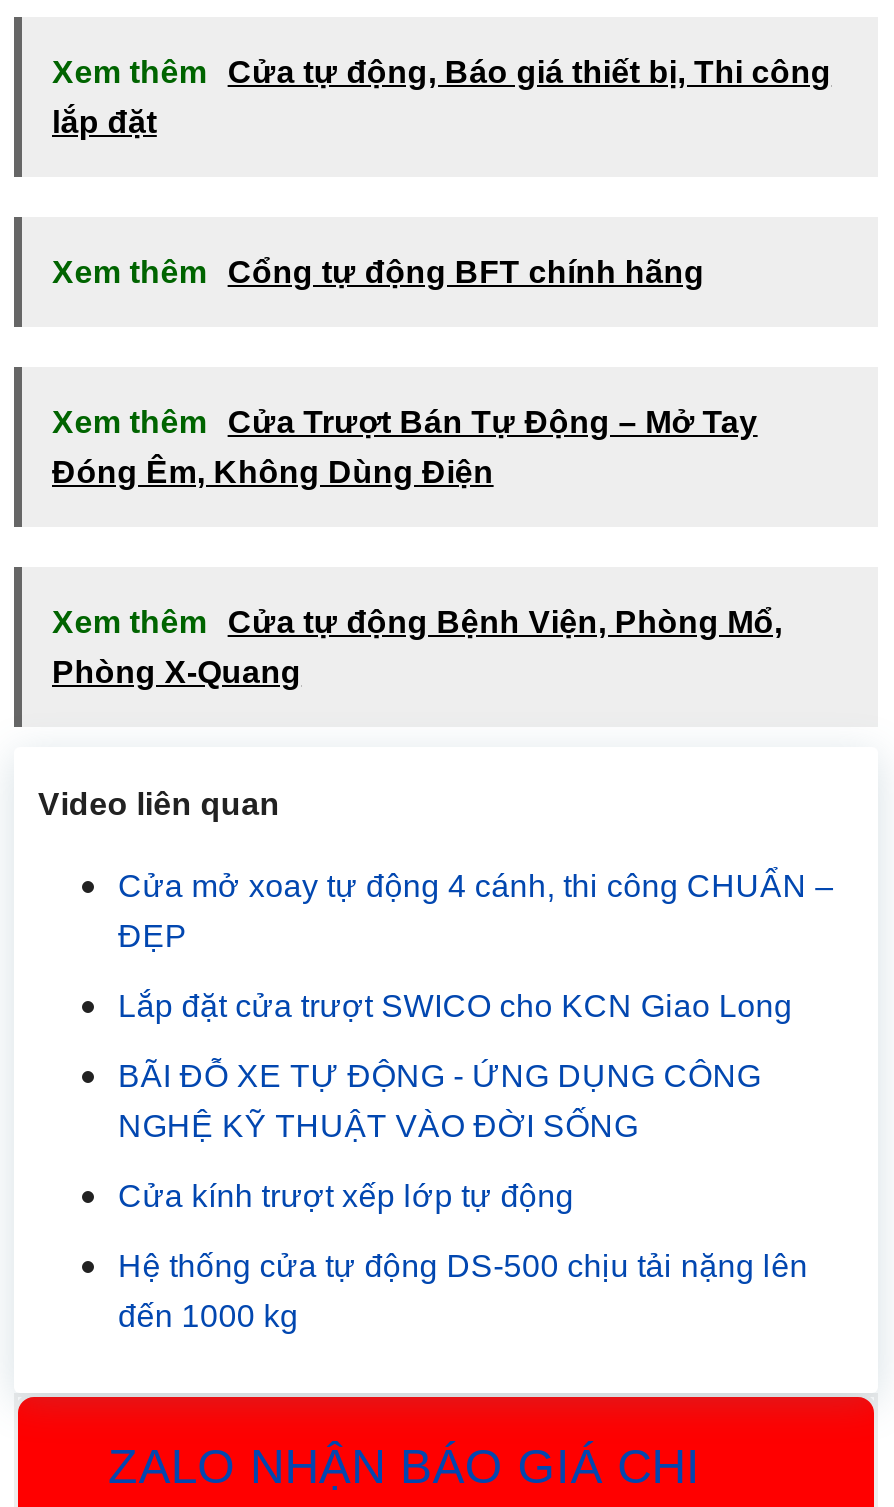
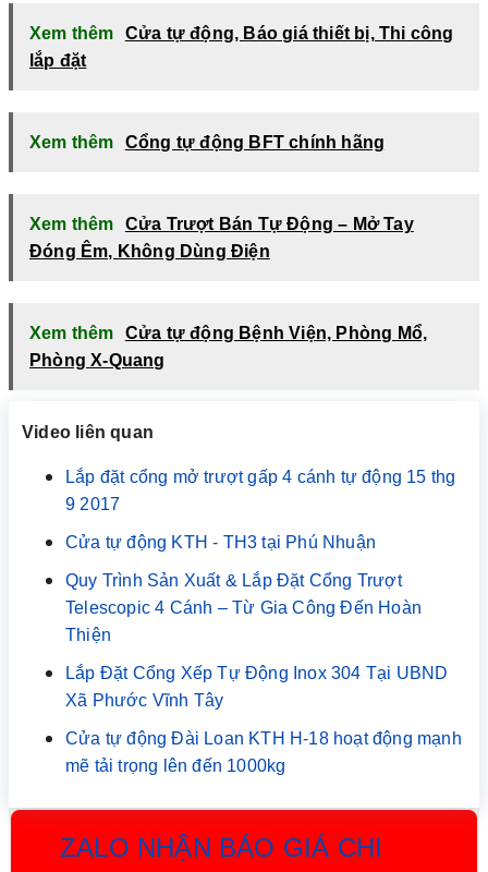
- Cửa mở xoay tự động 4 cánh, thi công CHUẨN –
- ĐẸP
- Lắp đặt cửa trượt SWICO cho KCN Giao Long
- BÃI ĐỖ XE TỰ ĐỘNG - ỨNG DỤNG CÔNG
- NGHỆ KỸ THUẬT VÀO ĐỜI SỐNG
- Cửa kính trượt xếp lớp tự động
- Hệ thống cửa tự động DS-500 chịu tải nặng lên
- đến 1000 kg
+ Lắp đặt cổng mở trượt gấp 4 cánh tự động 15 thg
+ 9 2017
+ Cửa tự động KTH - TH3 tại Phú Nhuận
+ Quy Trình Sản Xuất & Lắp Đặt Cổng Trượt
+ Telescopic 4 Cánh – Từ Gia Công Đến Hoàn
+ Thiện
+ Lắp Đặt Cổng Xếp Tự Động Inox 304 Tại UBND
+ Xã Phước Vĩnh Tây
+ Cửa tự động Đài Loan KTH H-18 hoạt động mạnh
+ mẽ tải trọng lên đến 1000kg
